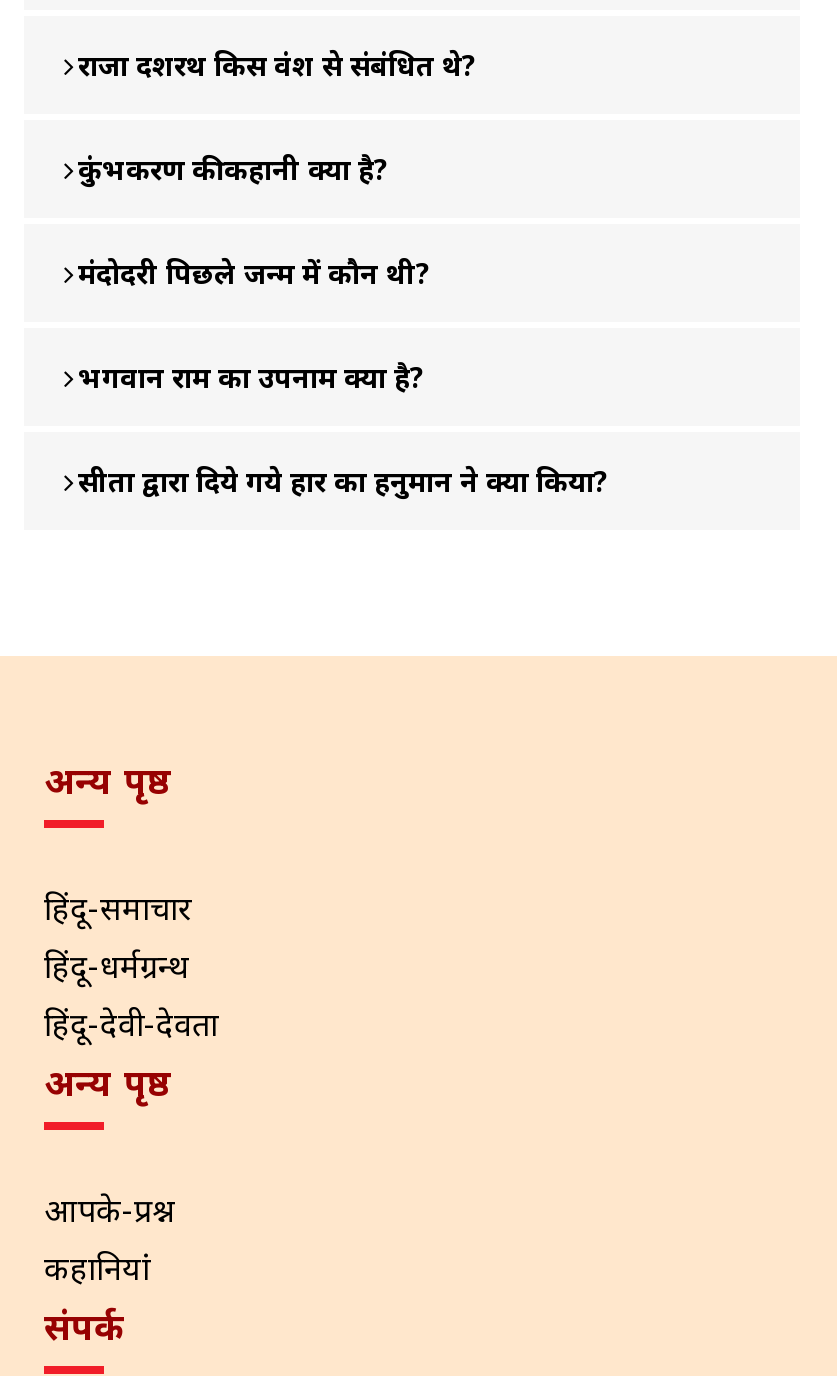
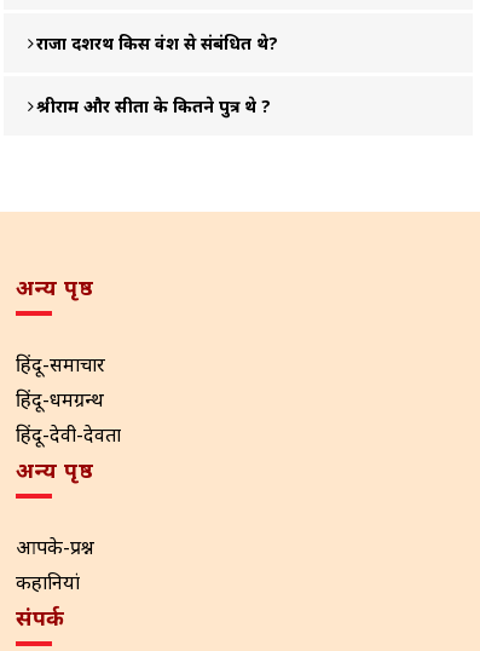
- कुंभकरण की कहानी क्या है?
- मंदोदरी पिछले जन्म में कौन थी?
- भगवान राम का उपनाम क्या है?
- सीता द्वारा दिये गये हार का हनुमान ने क्या किया?
+ श्रीराम और सीता के कितने पुत्र थे ?
